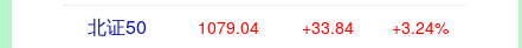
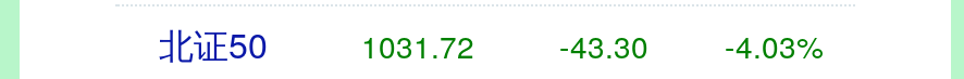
- 1079.04
+ 1031.72

- +33.84
+ -43.30

- +3.24%
+ -4.03%
